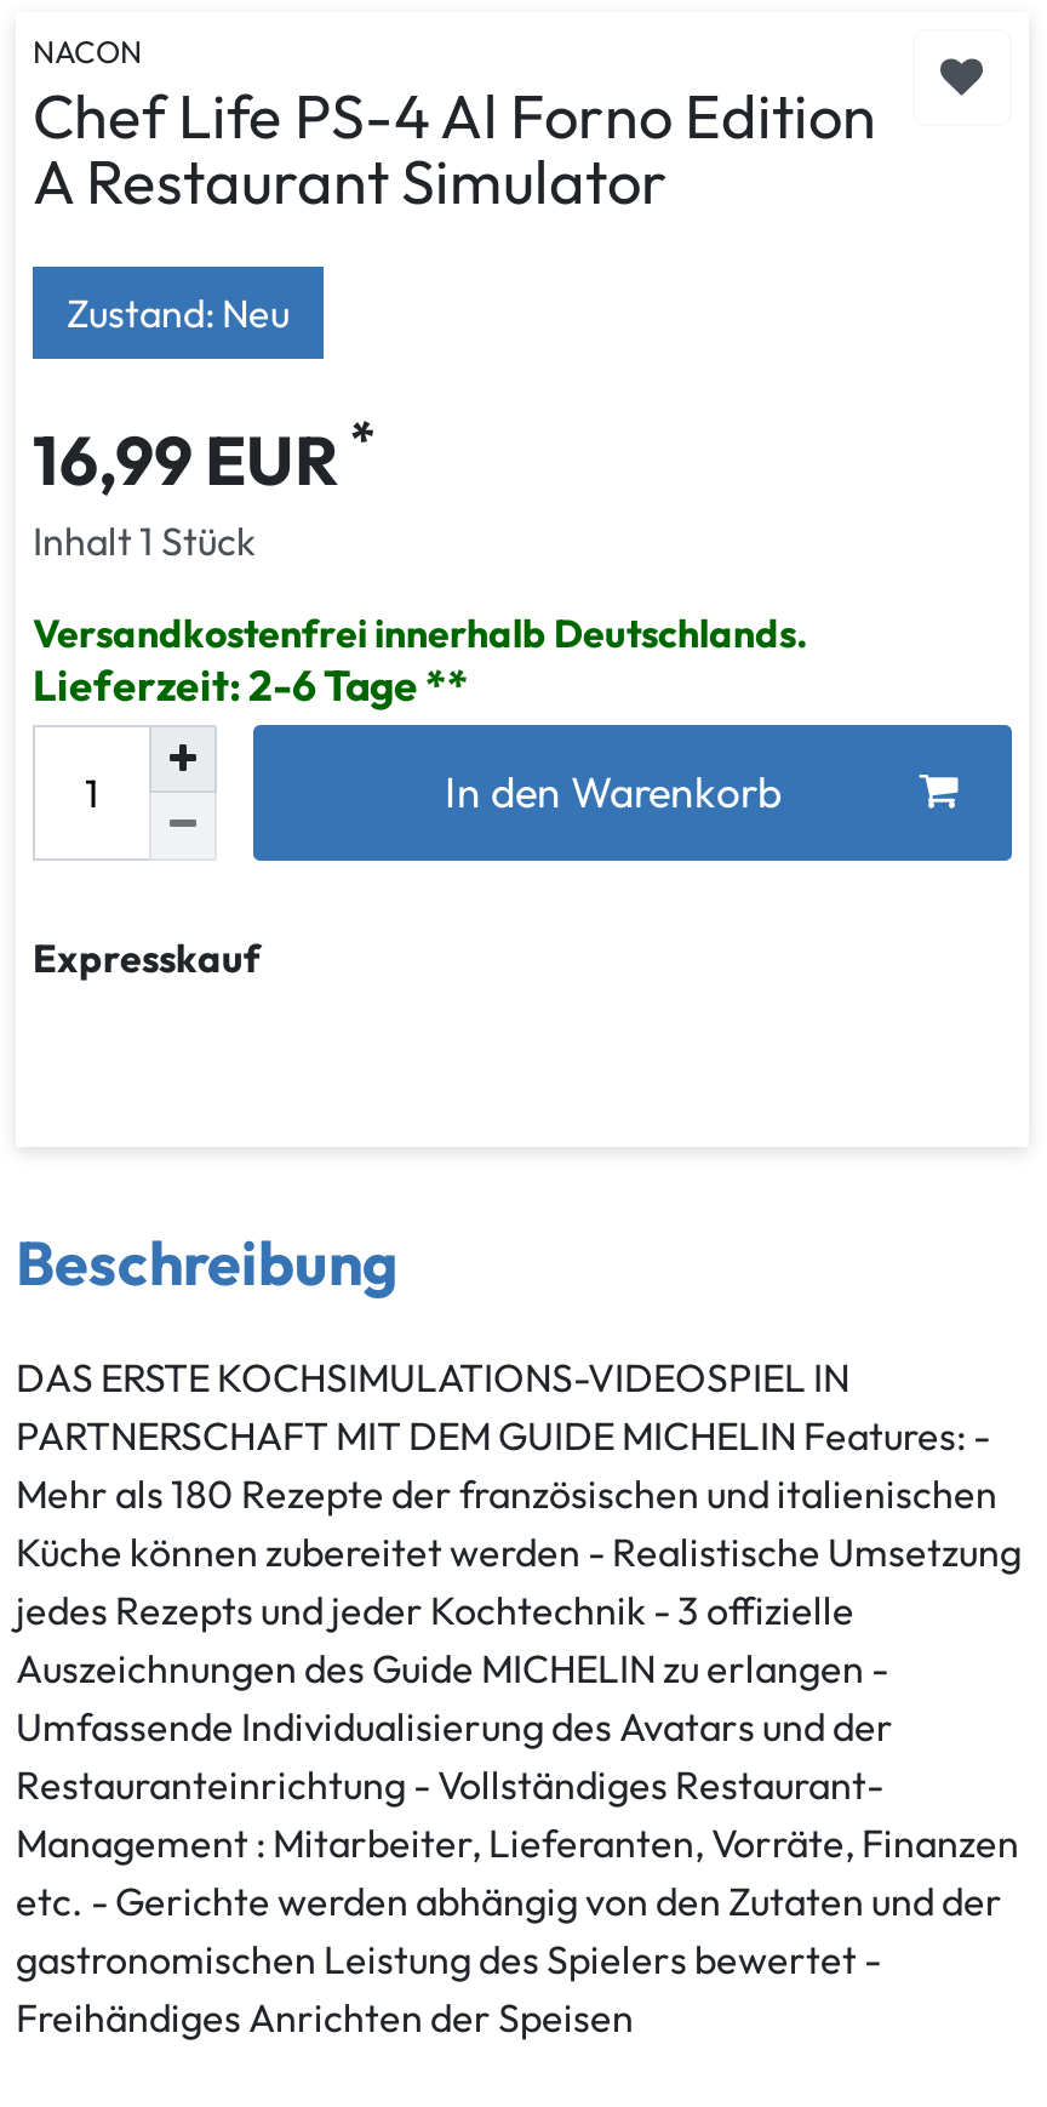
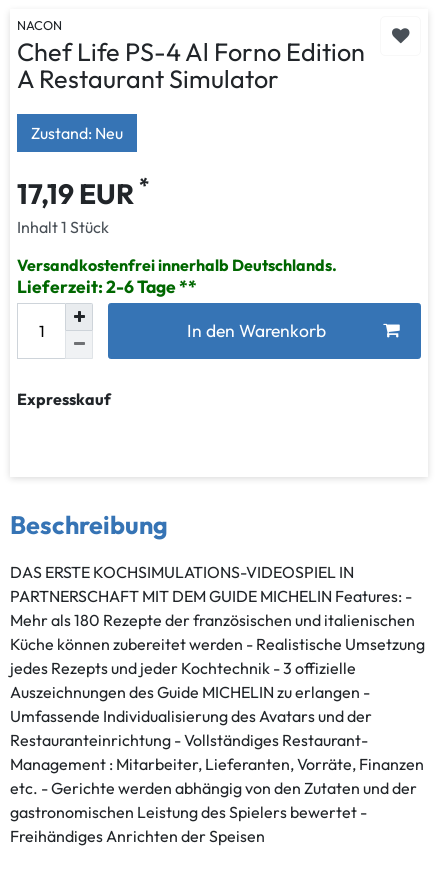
- 16,99 EUR *
+ 17,19 EUR *
